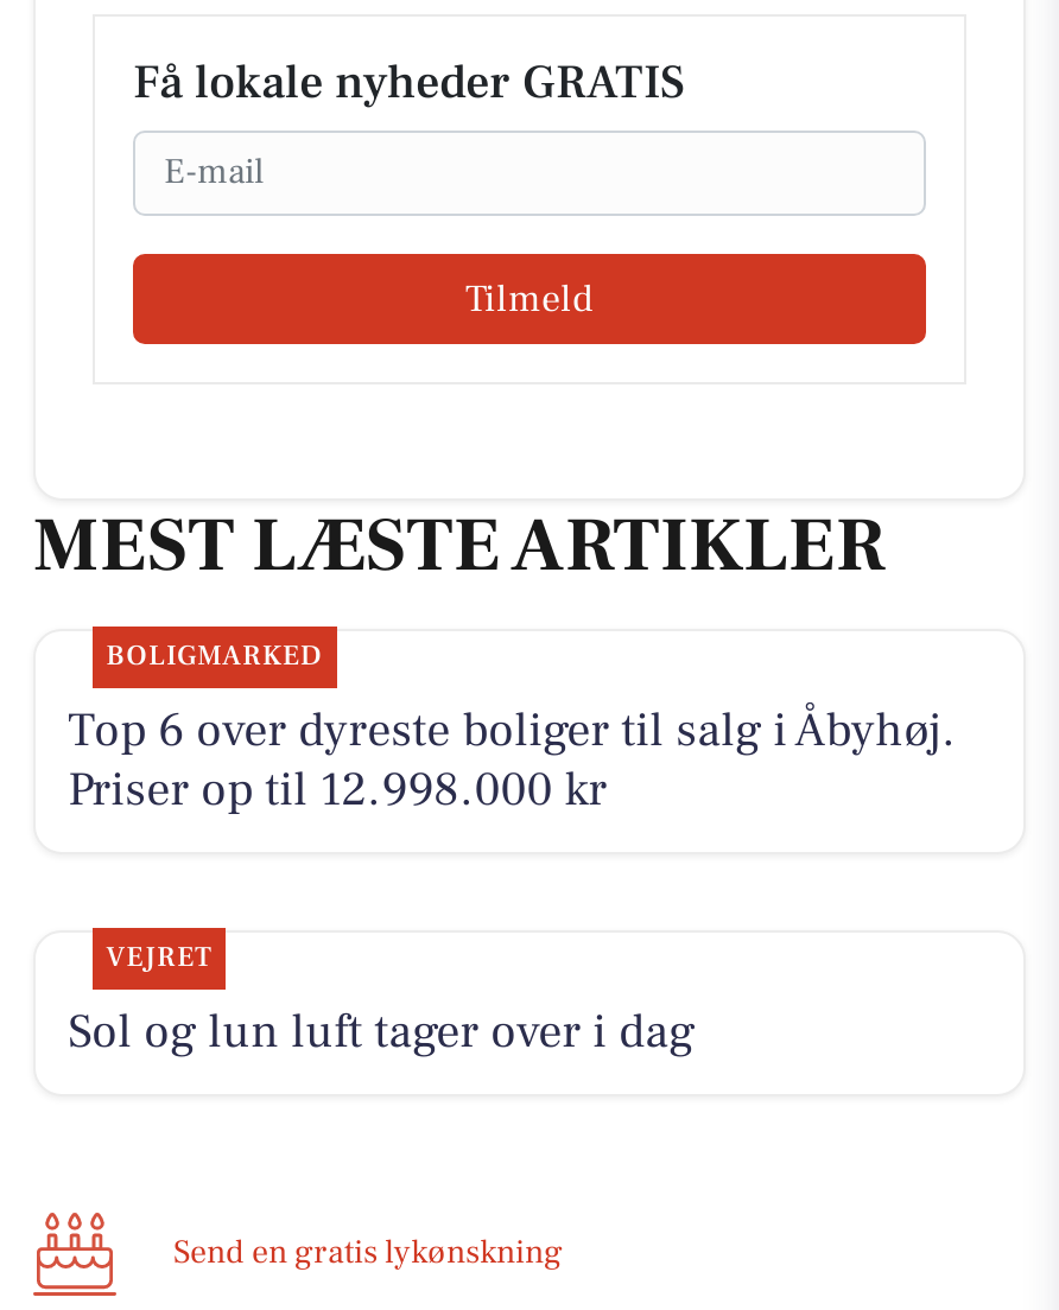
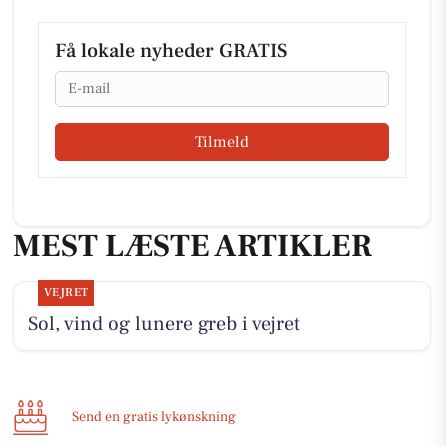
- BOLIGMARKED
- Top 6 over dyreste boliger til salg i Åbyhøj.
- Priser op til 12.998.000 kr

- Sol og lun luft tager over i dag
+ Sol, vind og lunere greb i vejret
